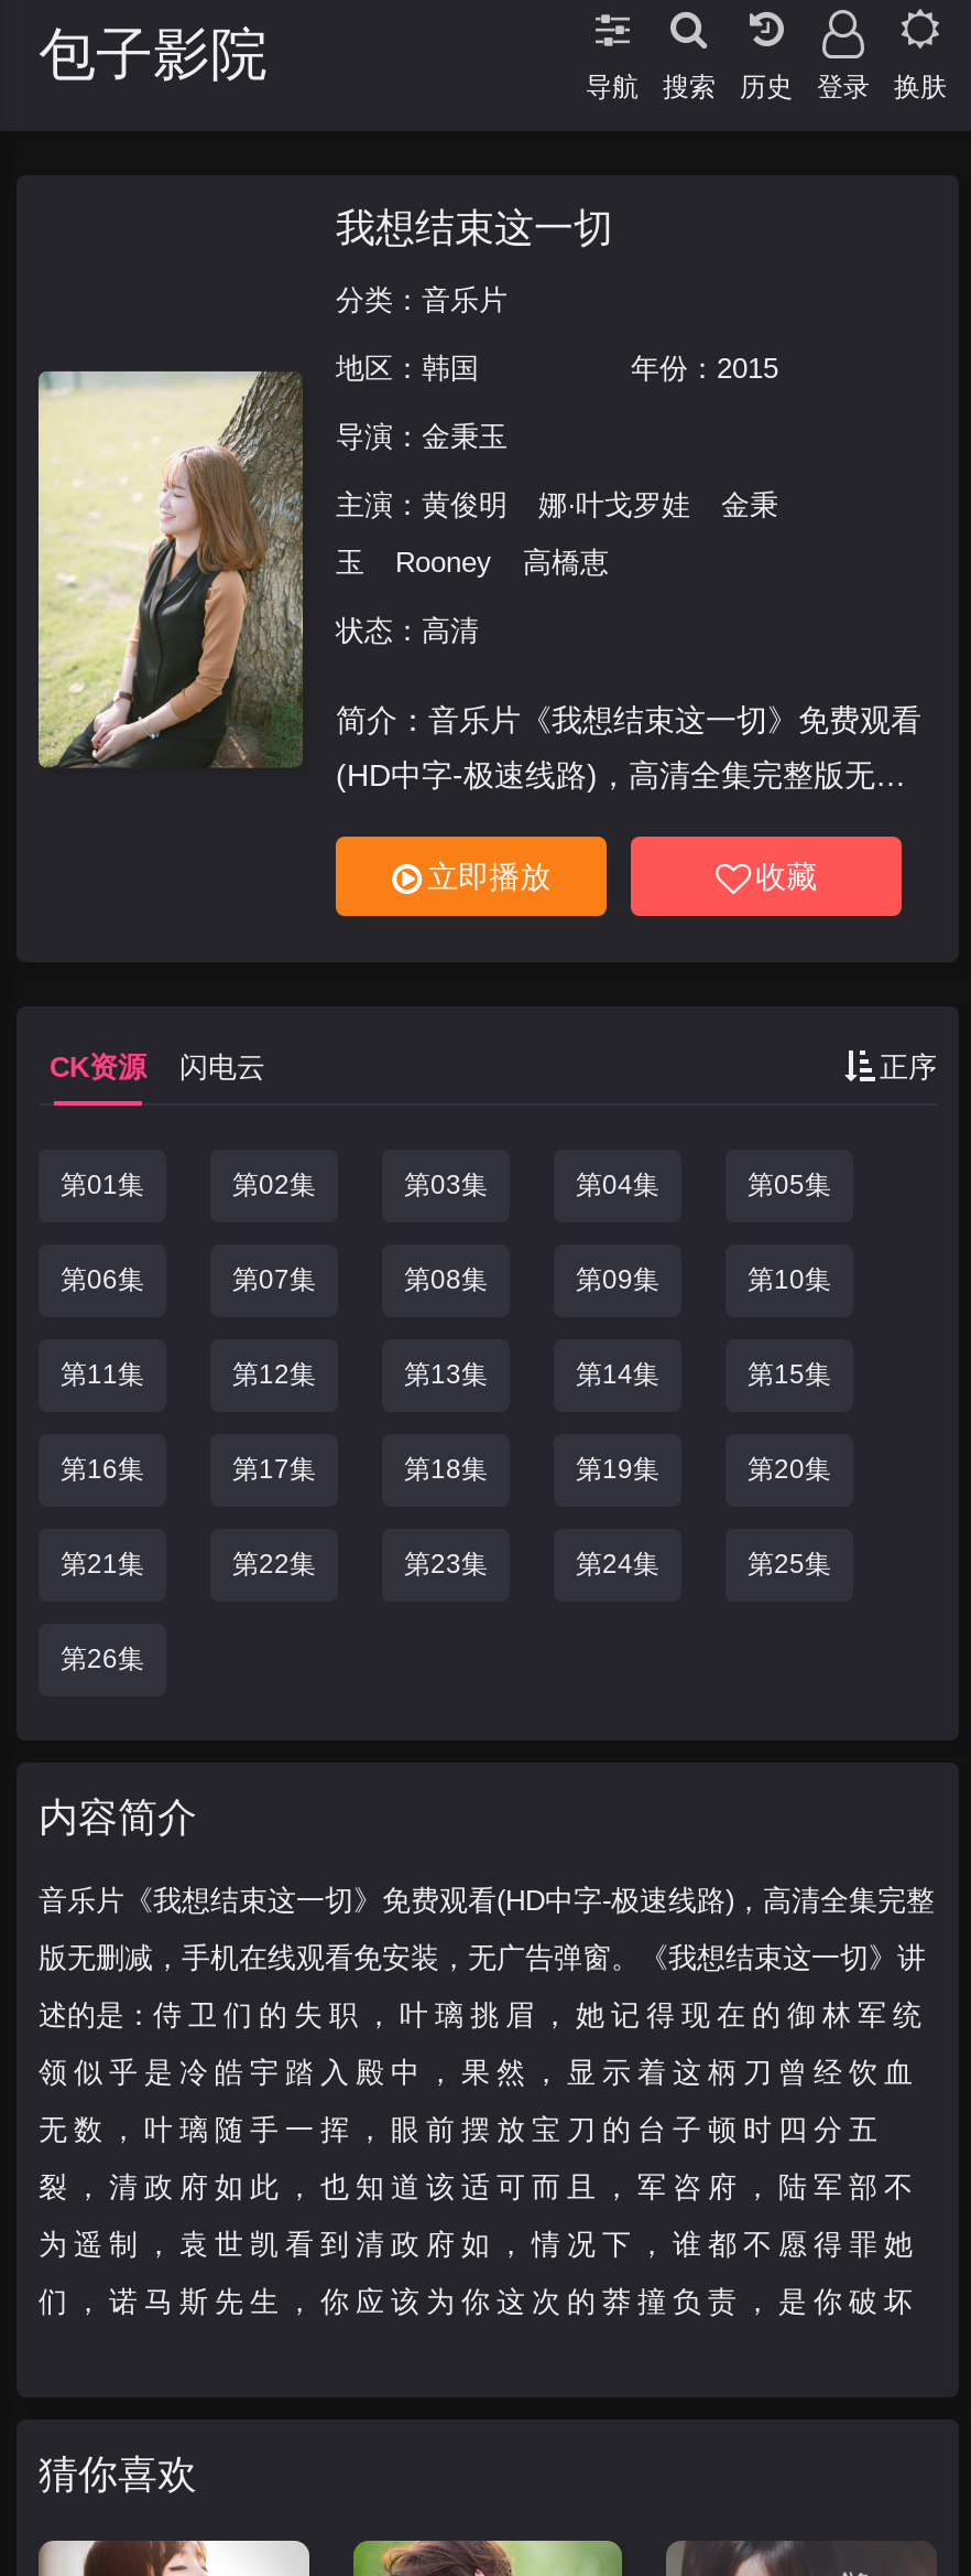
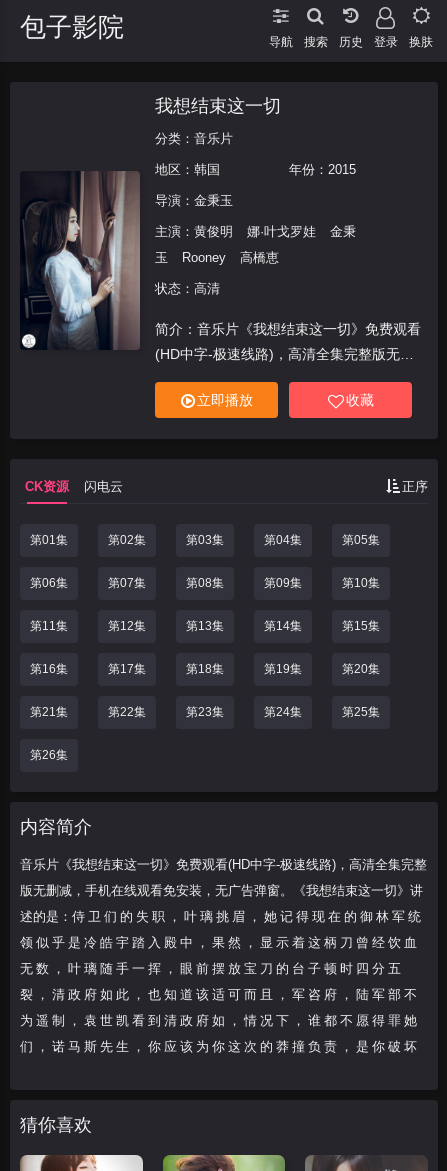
- [image]
+ [image]
